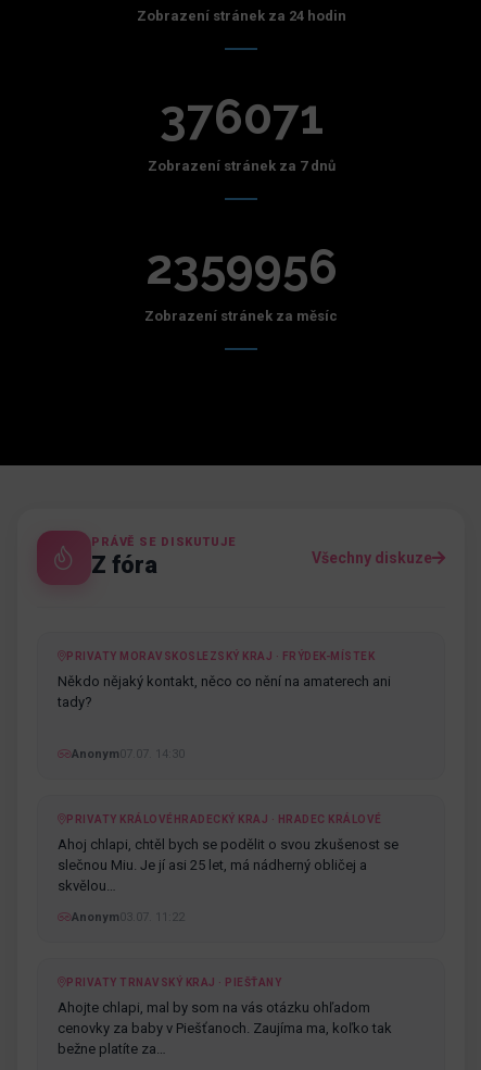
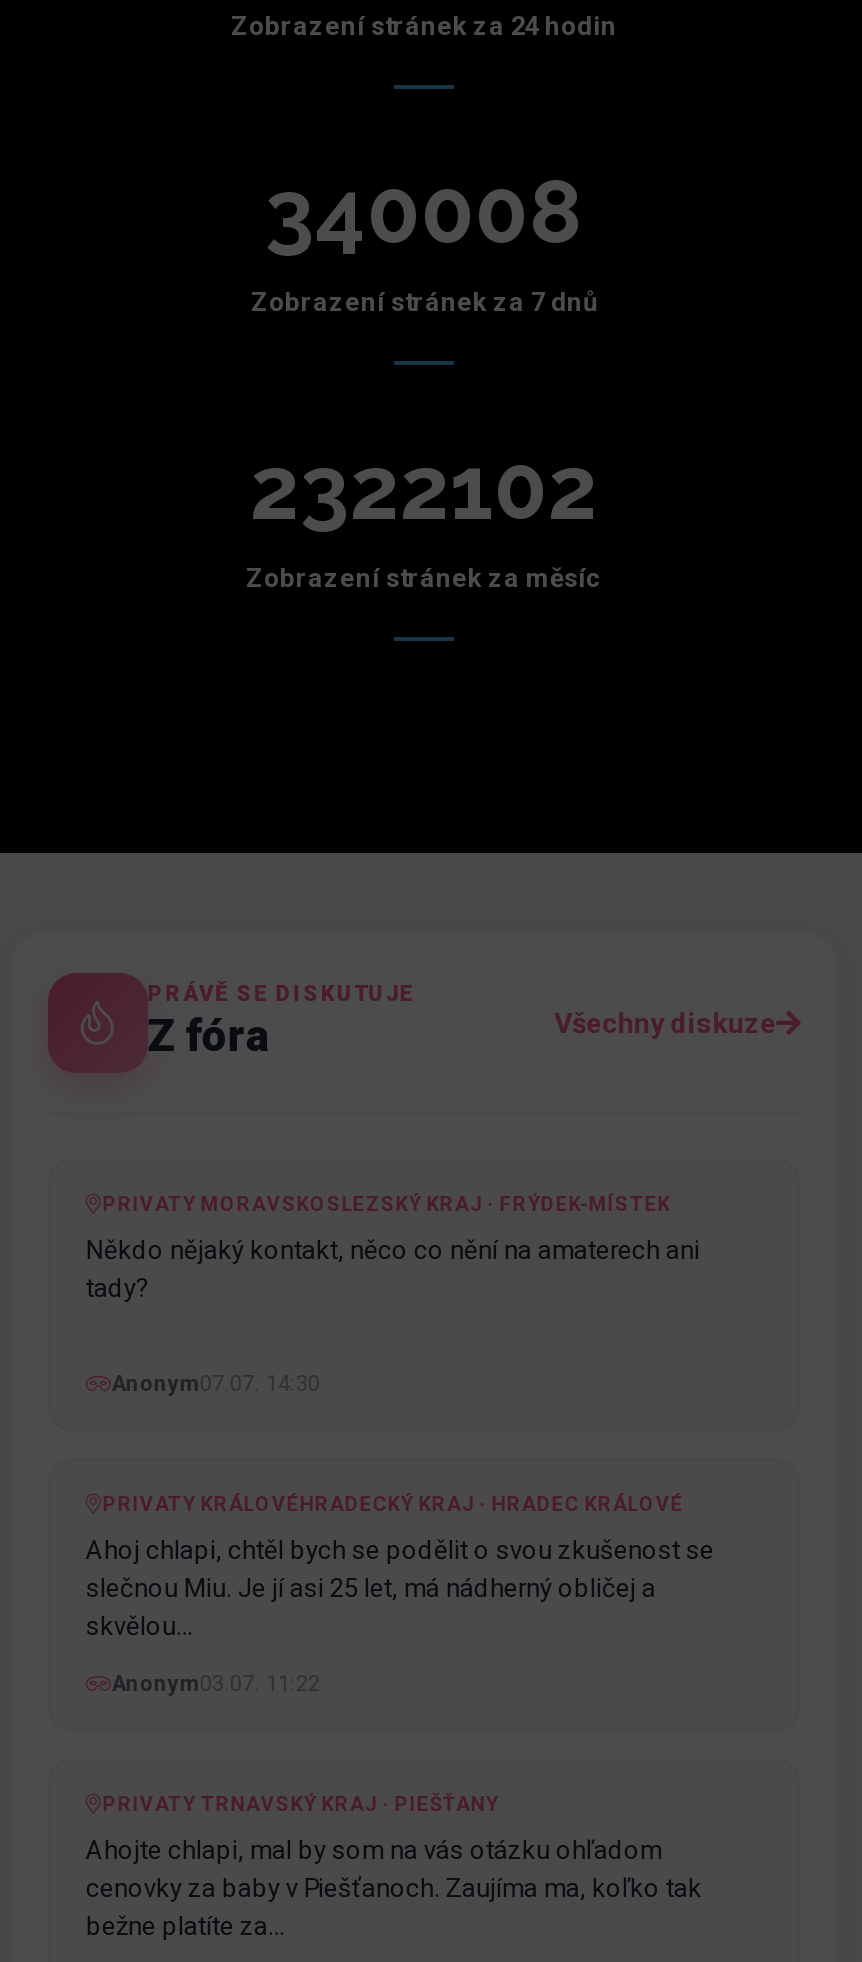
- 376071
+ 340008

- 2359956
+ 2322102
